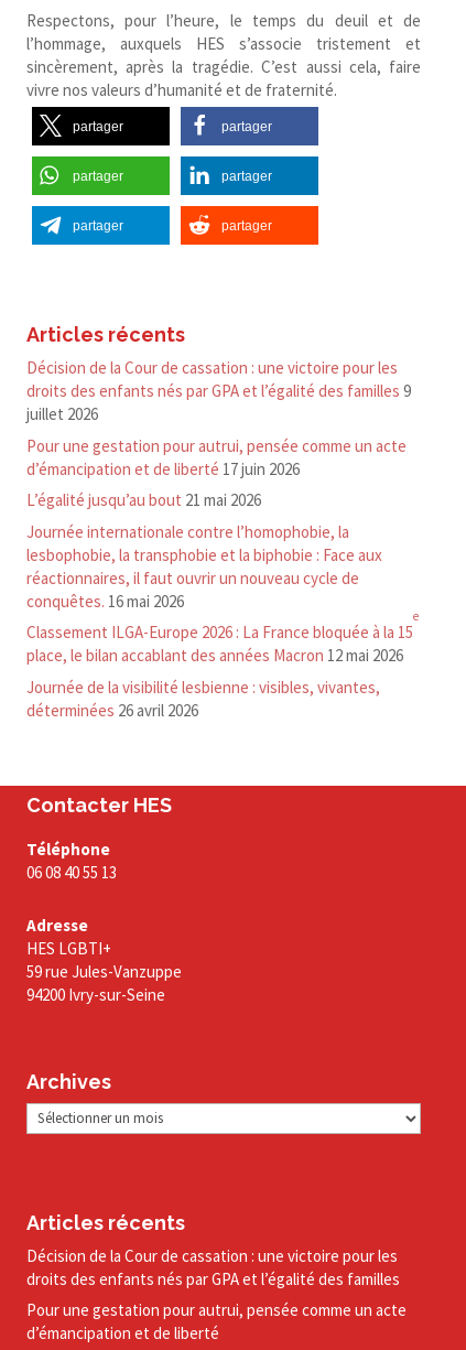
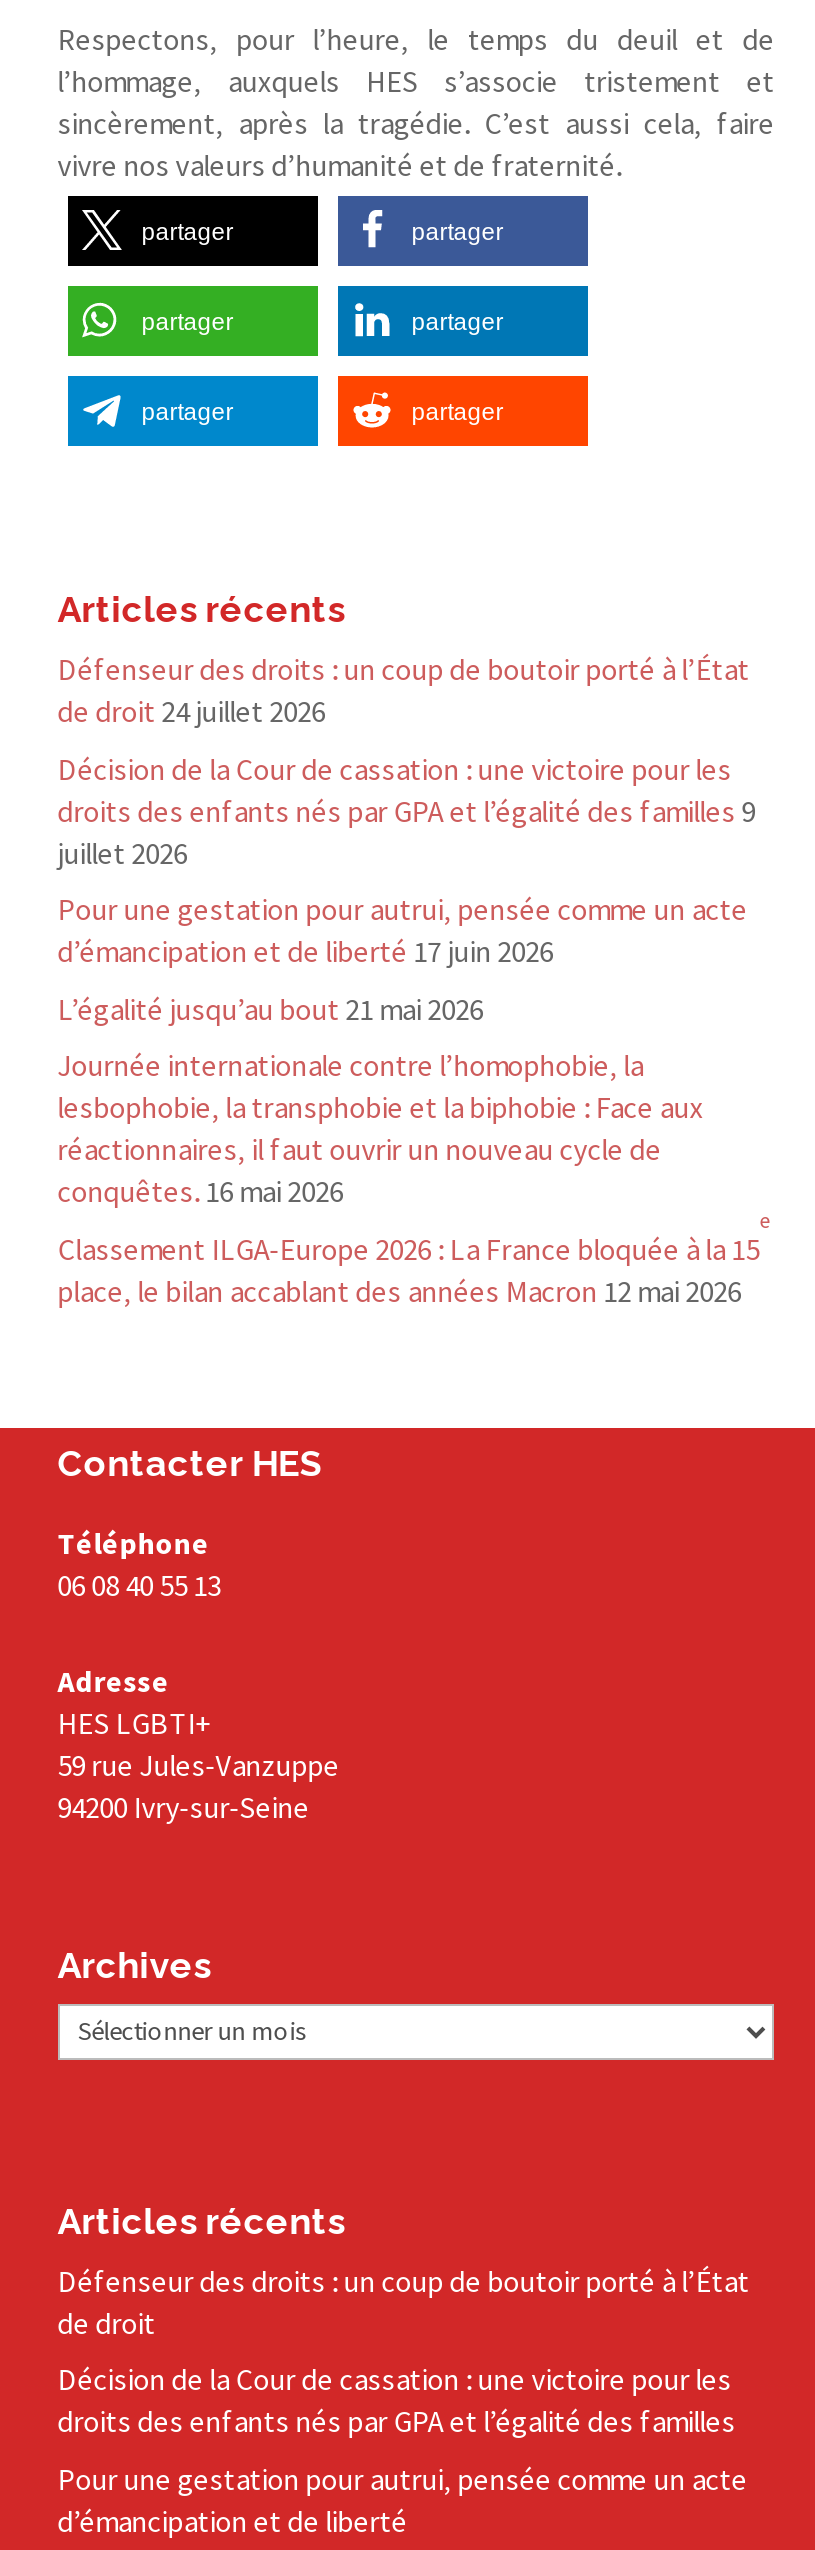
+ Défenseur des droits : un coup de boutoir porté à l’État
+ de droit 24 juillet 2026

- Journée de la visibilité lesbienne : visibles, vivantes,
- déterminées 26 avril 2026

+ Défenseur des droits : un coup de boutoir porté à l’État
+ de droit
